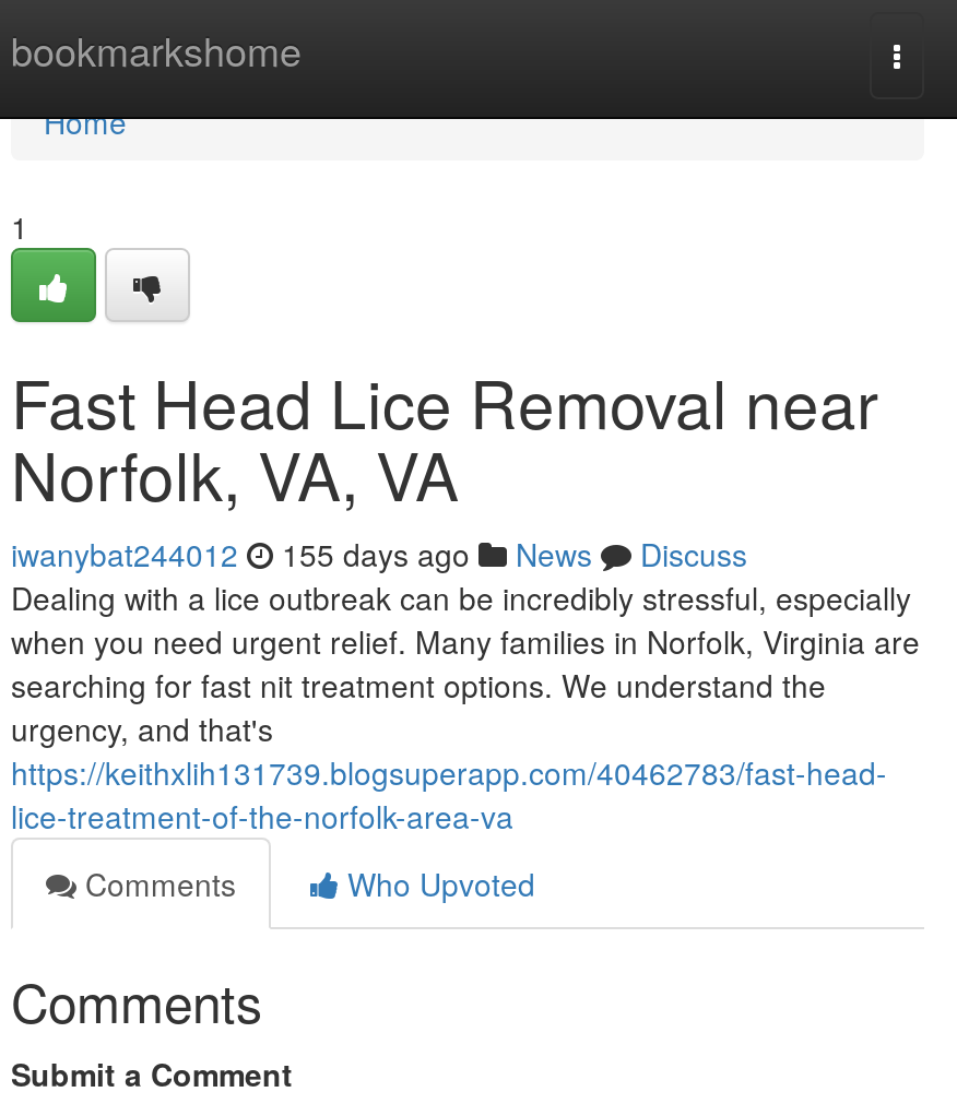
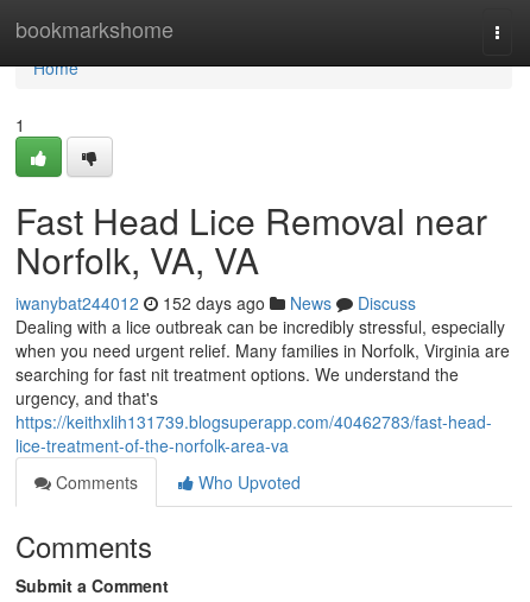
- iwanybat244012 155 days ago News Discuss
+ iwanybat244012 152 days ago News Discuss
